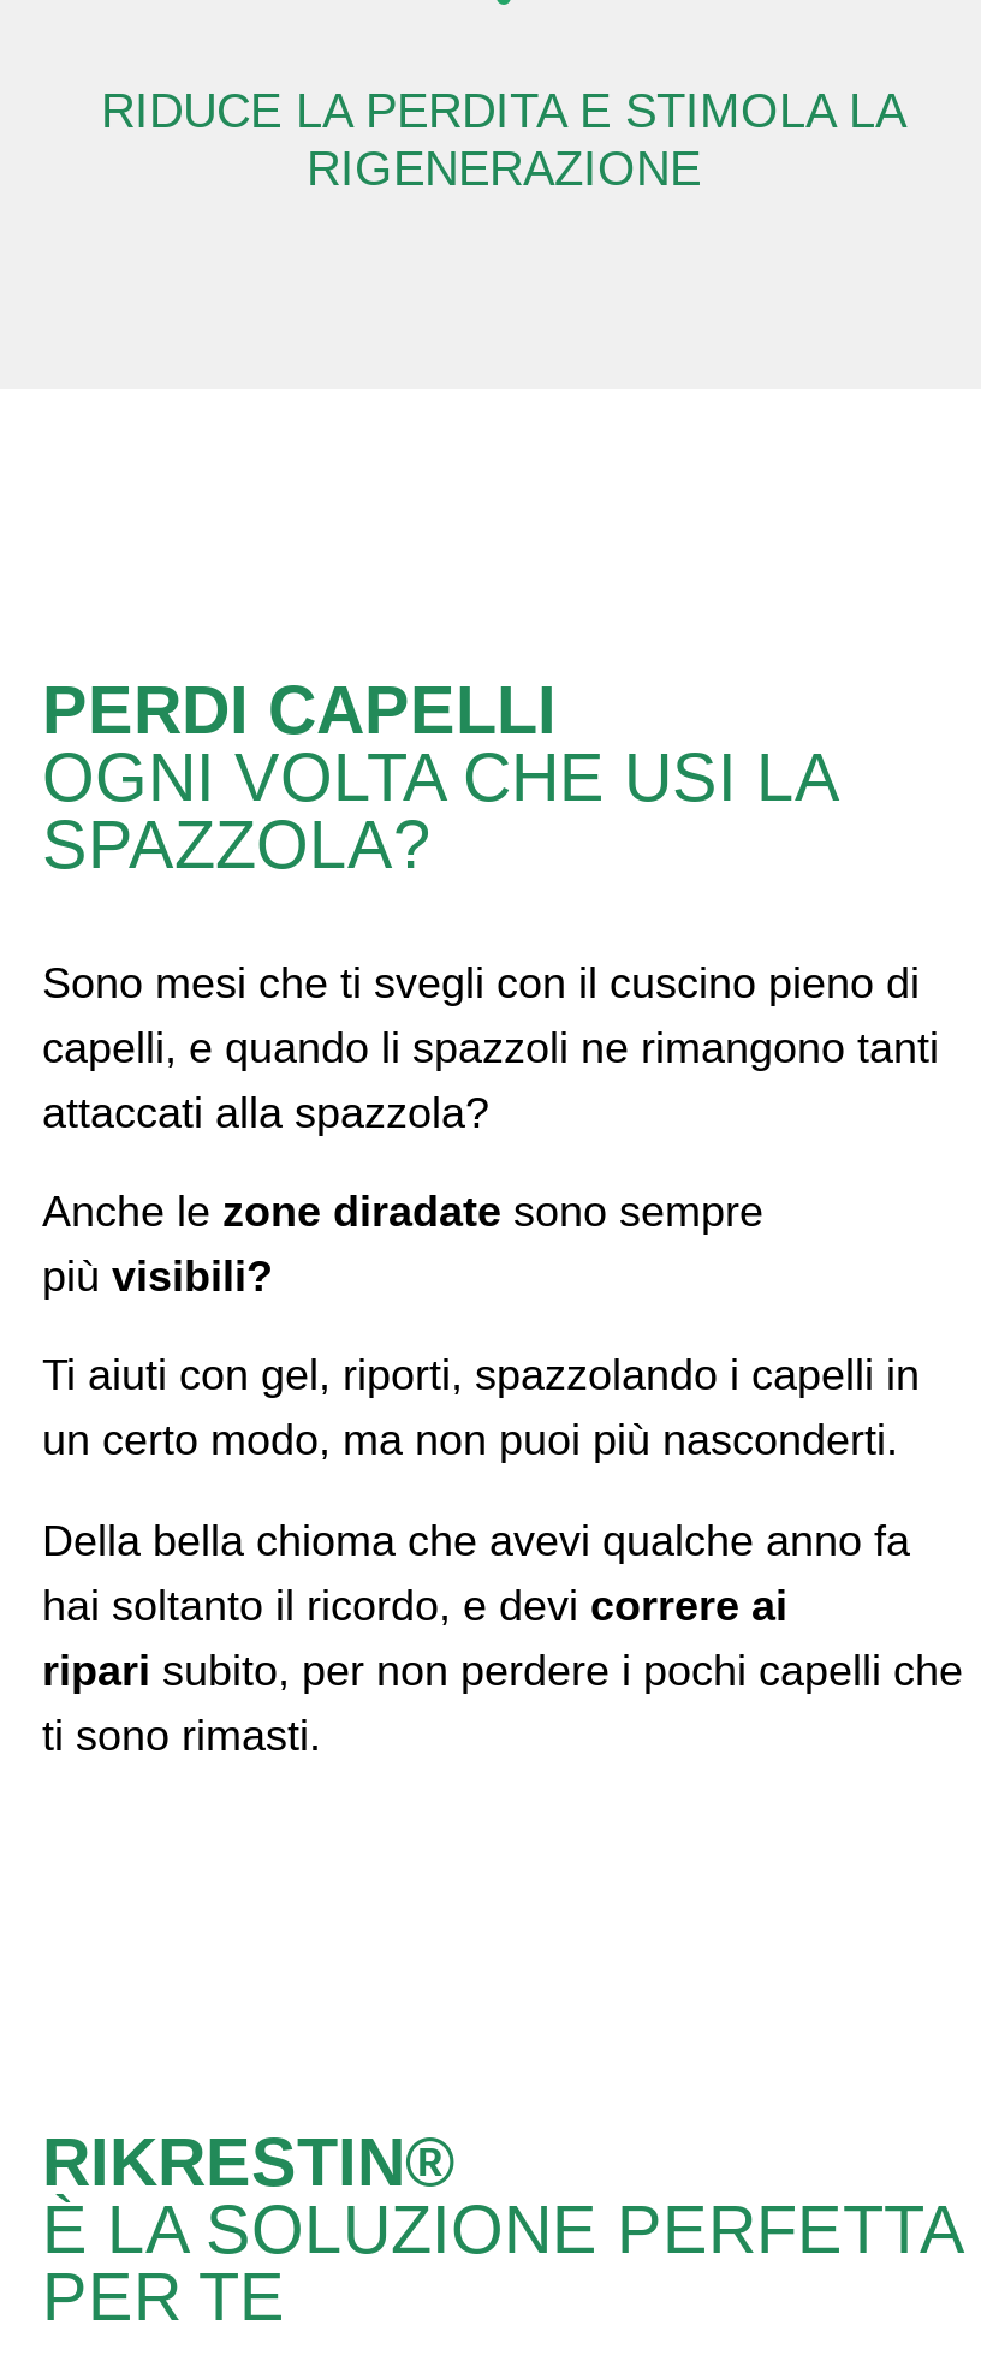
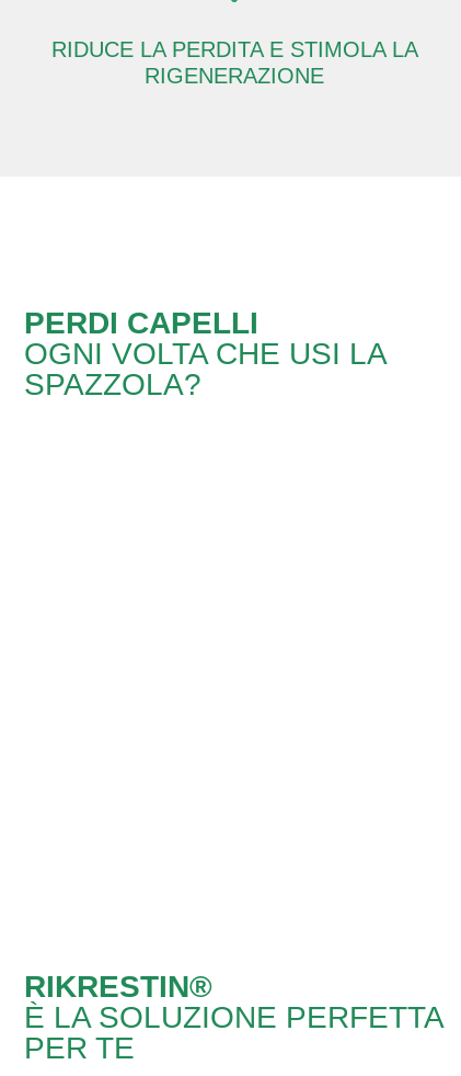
- Sono mesi che ti svegli con il cuscino pieno di
- capelli, e quando li spazzoli ne rimangono tanti
- attaccati alla spazzola?
- Anche le zone diradate sono sempre
- più visibili?
- Ti aiuti con gel, riporti, spazzolando i capelli in
- un certo modo, ma non puoi più nasconderti.
- Della bella chioma che avevi qualche anno fa
- hai soltanto il ricordo, e devi correre ai
- ripari subito, per non perdere i pochi capelli che
- ti sono rimasti.
